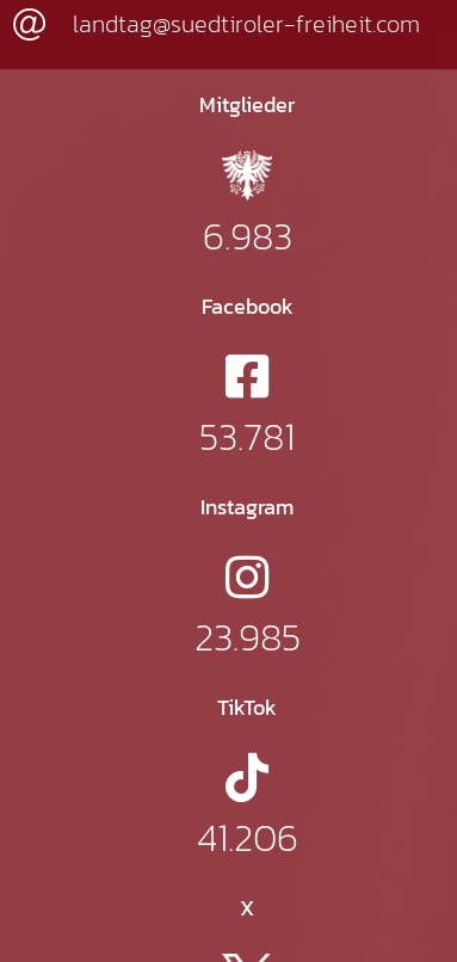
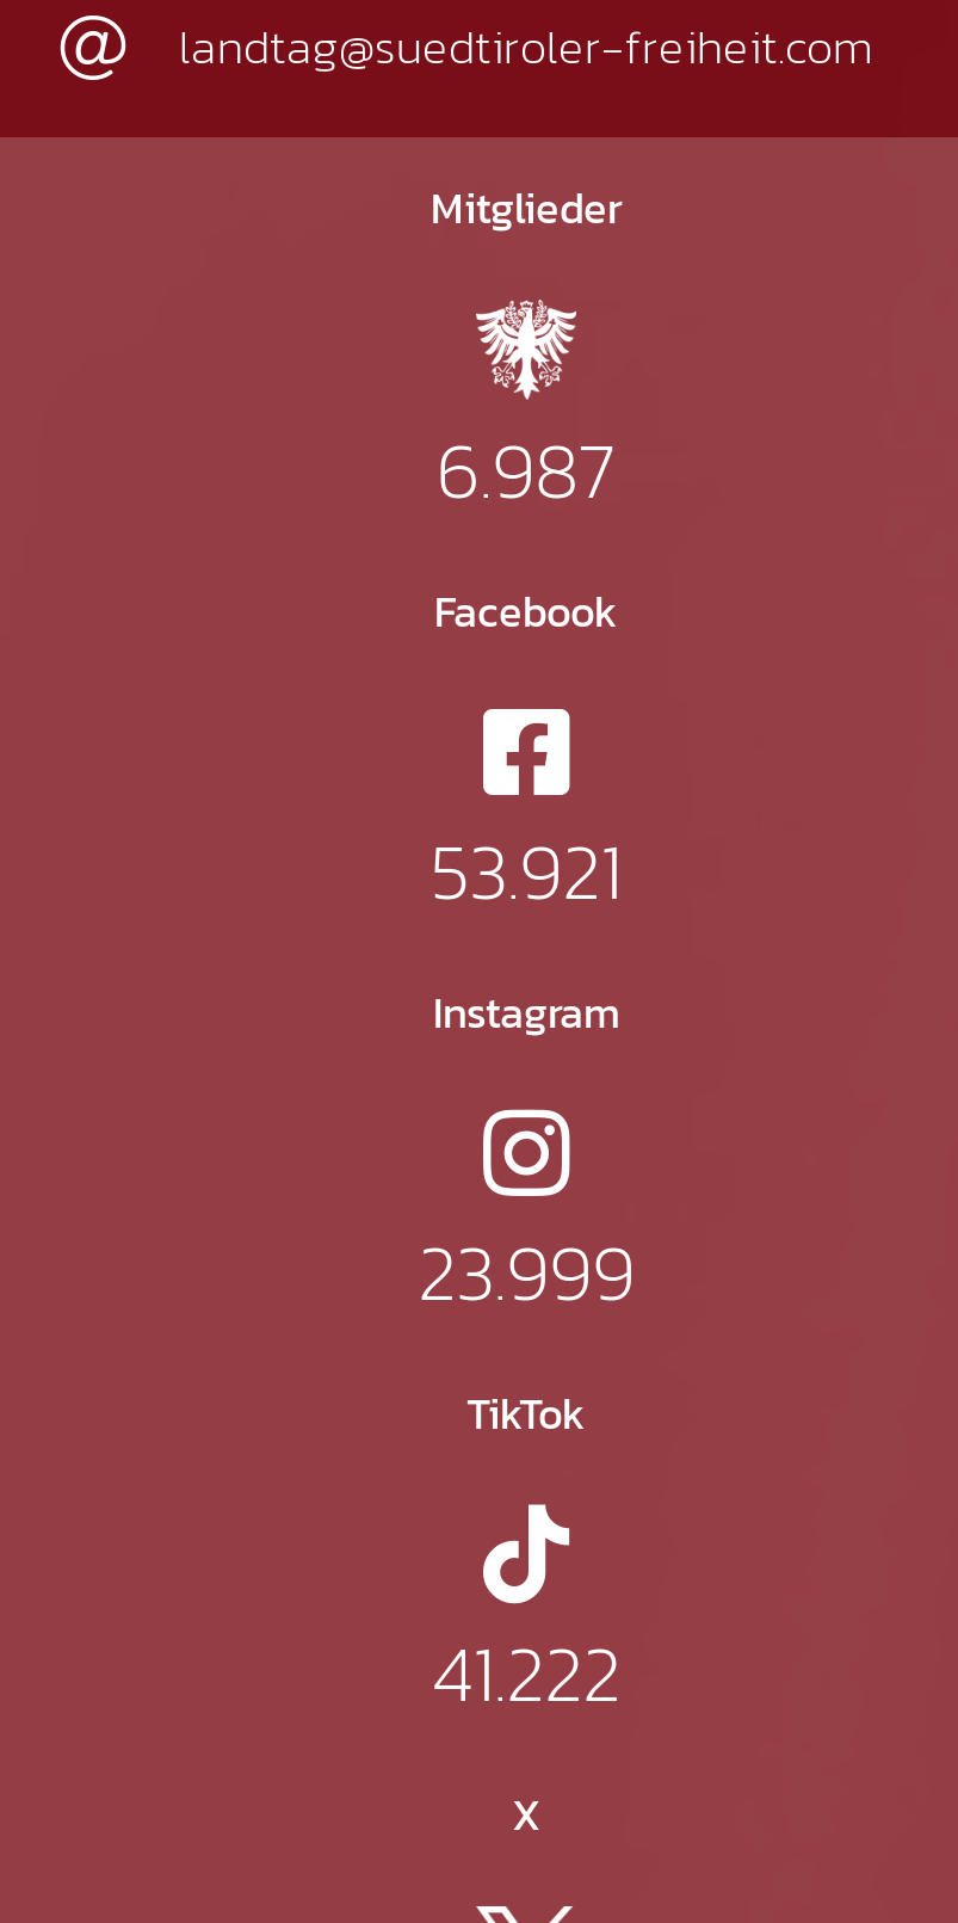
- 6.983
+ 6.987

- 53.781
+ 53.921

- 23.985
+ 23.999

- 41.206
+ 41.222
